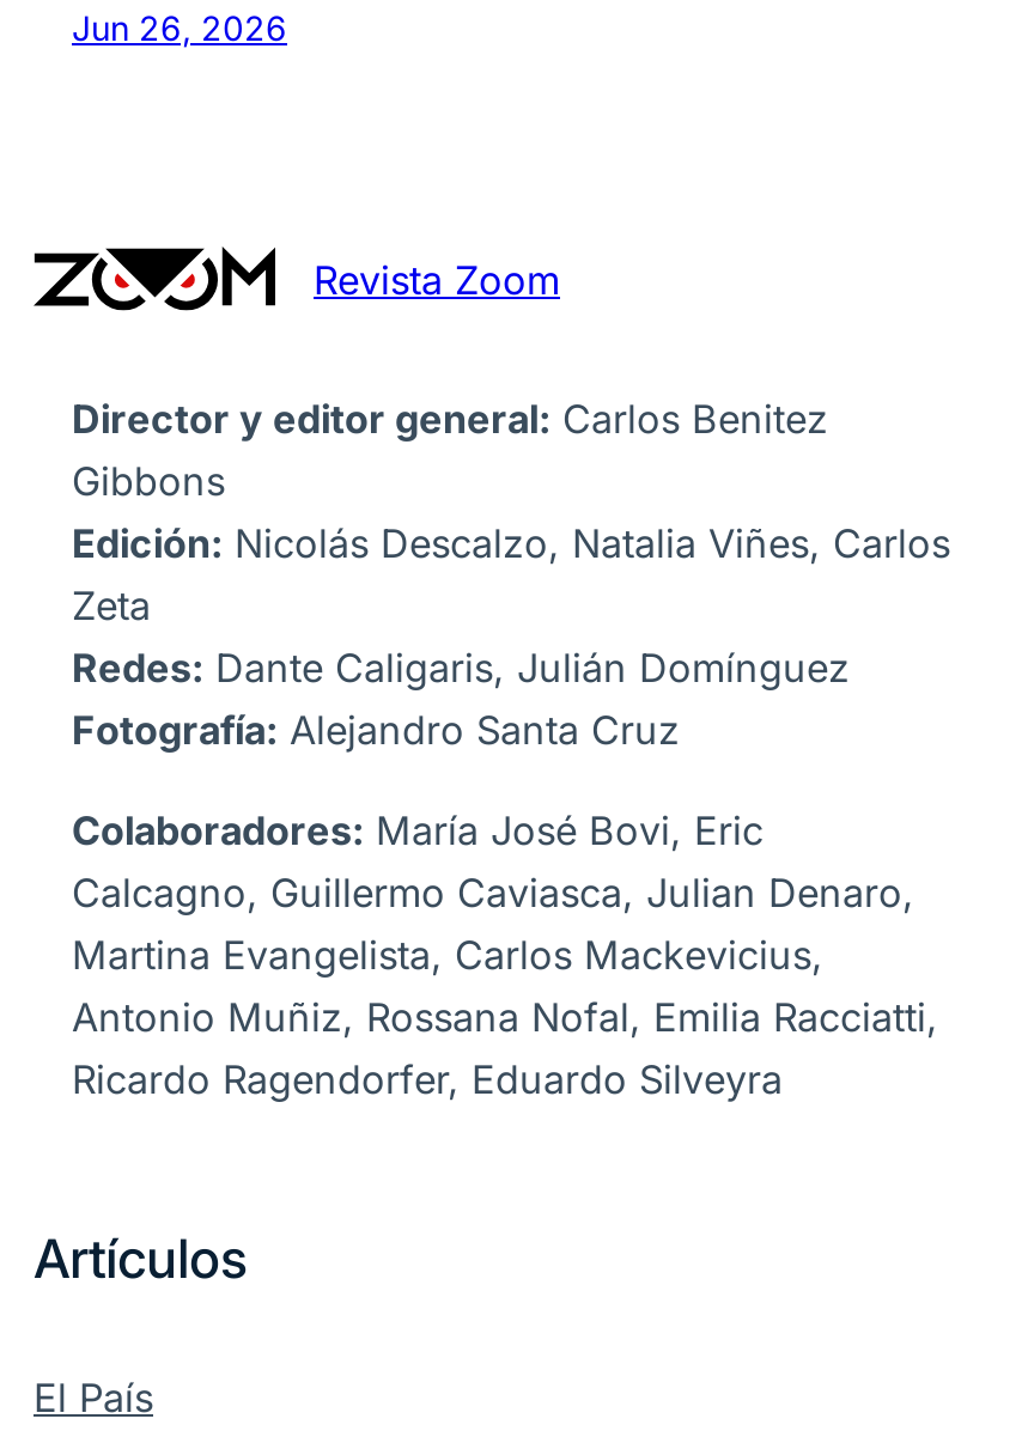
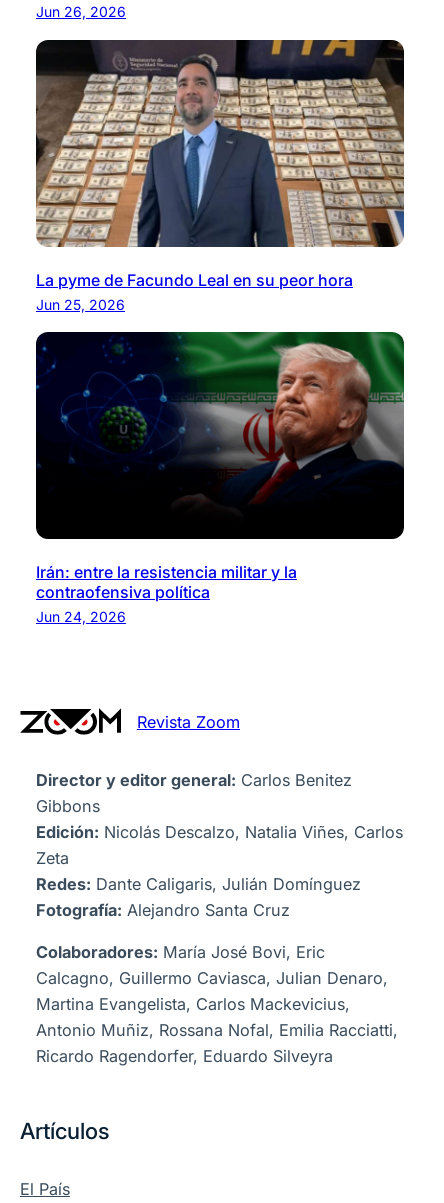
+ [image]
+ La pyme de Facundo Leal en su peor hora
+ Jun 25, 2026

+ [image]
+ Irán: entre la resistencia militar y la
+ contraofensiva política
+ Jun 24, 2026
